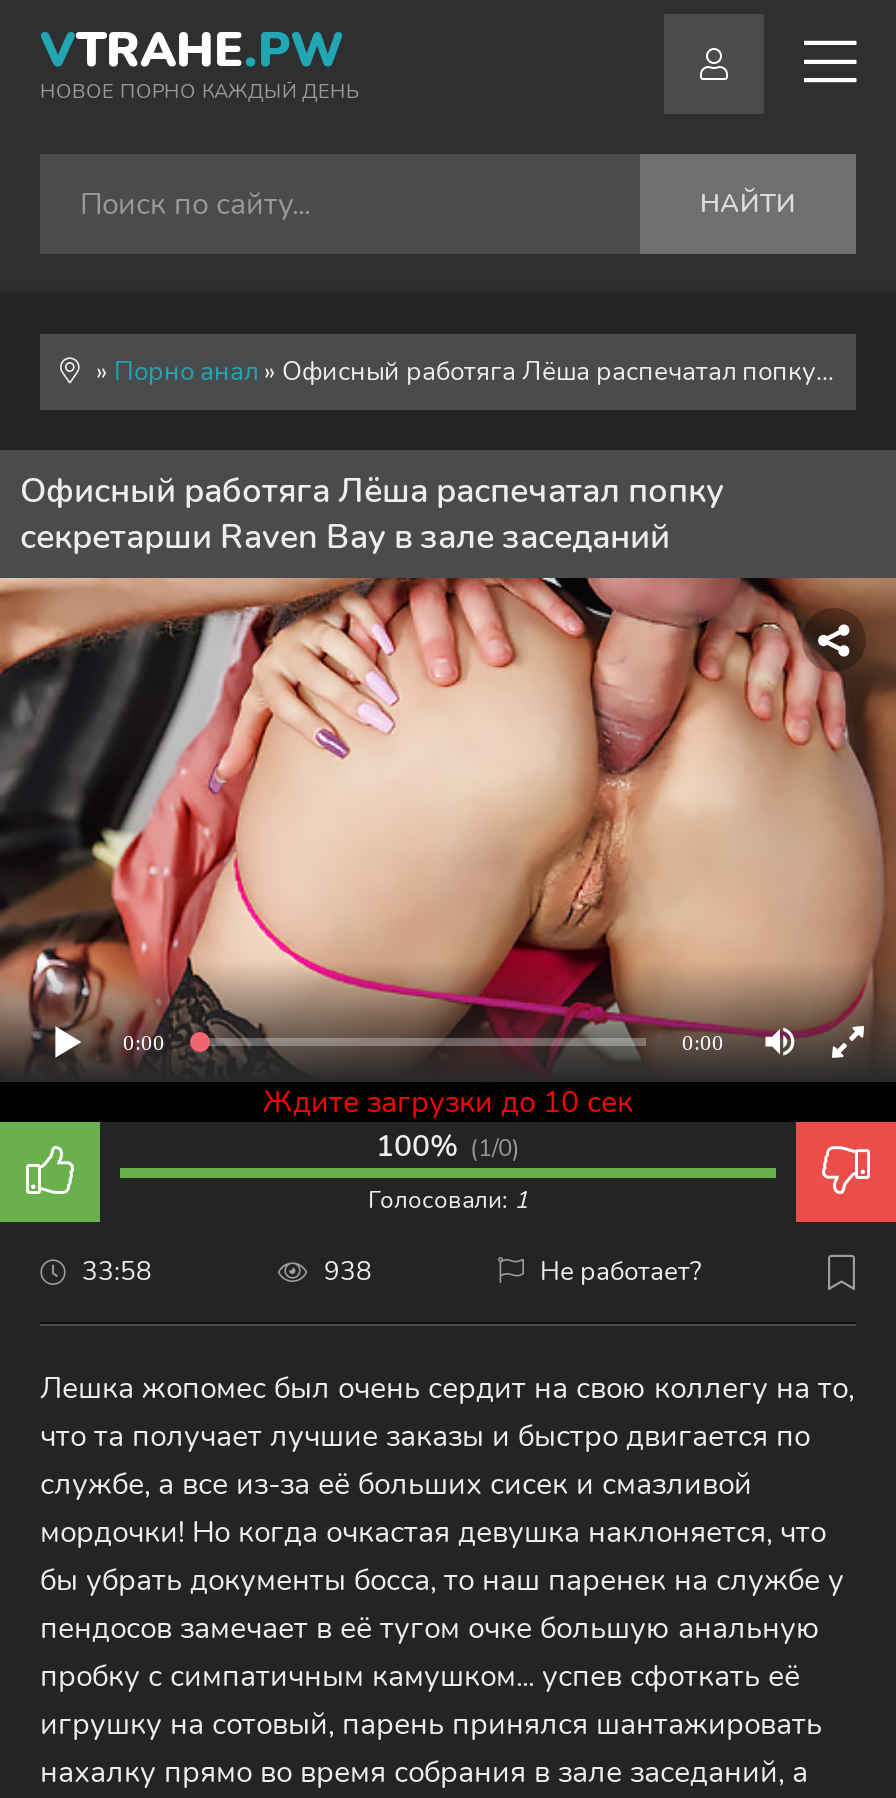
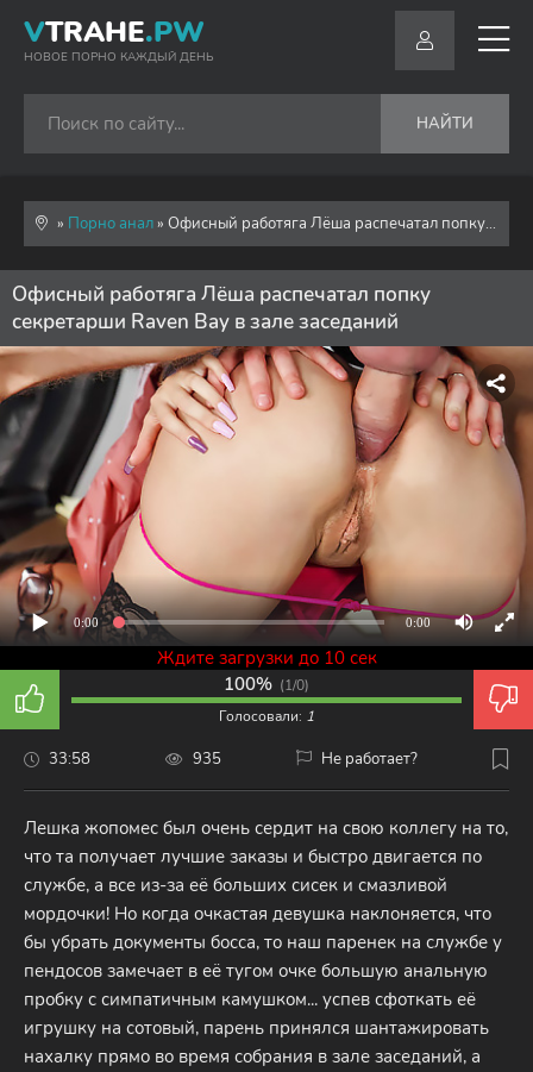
- 938
+ 935
